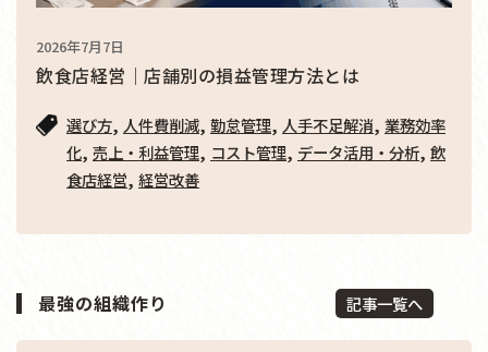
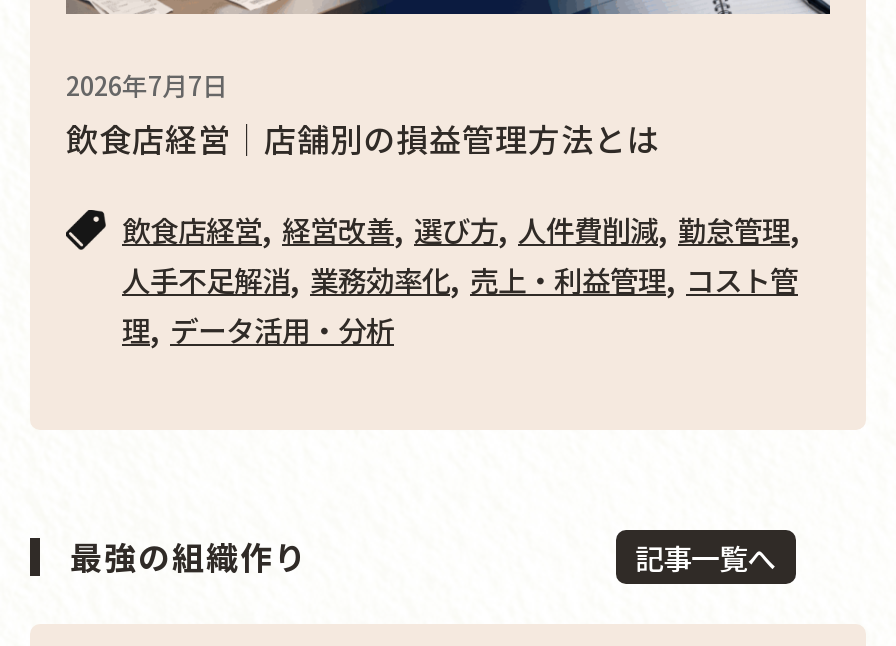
- 選び方,人件費削減,勤怠管理,人手不足解消,業務効率
- 化,売上・利益管理,コスト管理,データ活用・分析,飲
- 食店経営,経営改善
+ 飲食店経営,経営改善,選び方,人件費削減,勤怠管理,
+ 人手不足解消,業務効率化,売上・利益管理,コスト管
+ 理,データ活用・分析
